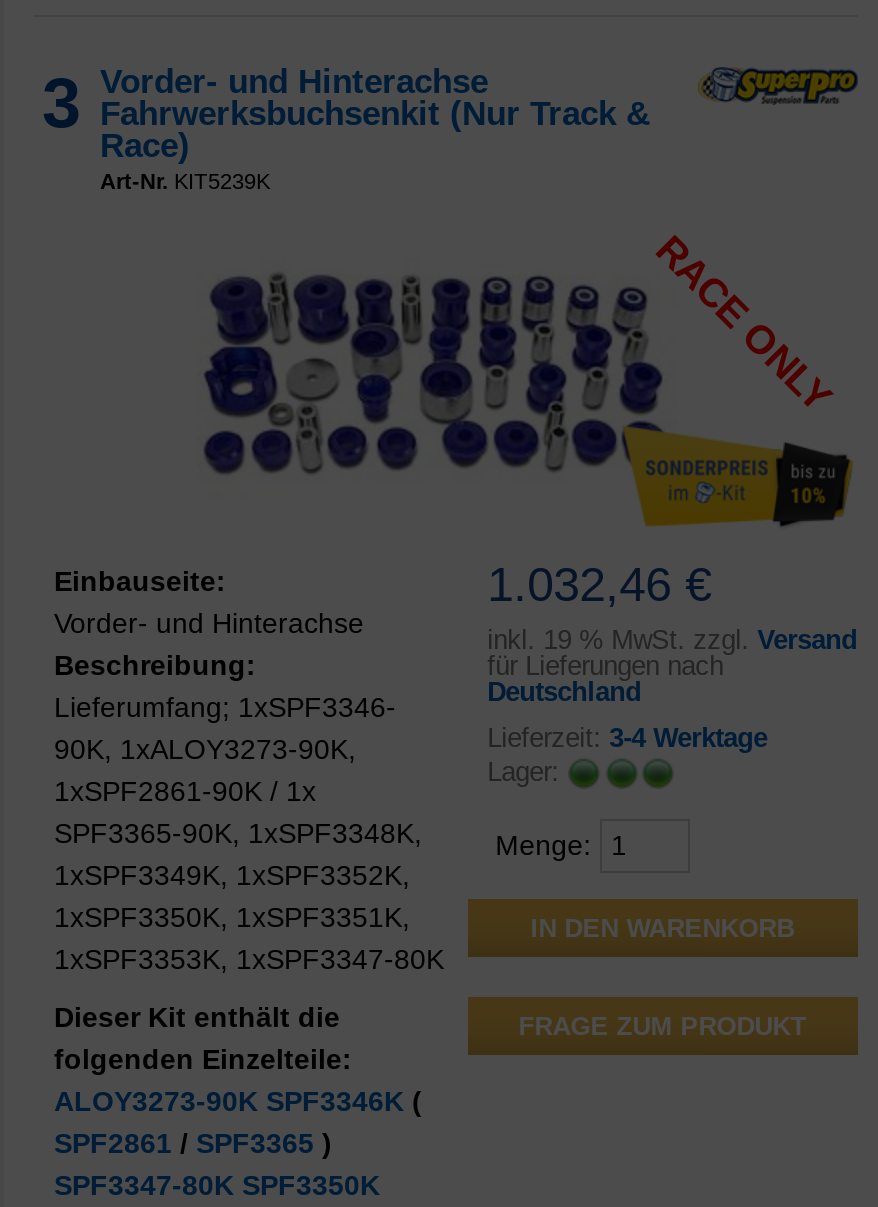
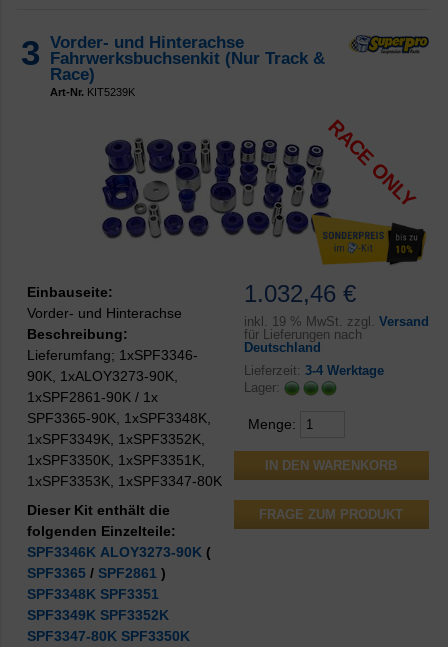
- ALOY3273-90K SPF3346K (
- SPF2861 / SPF3365 )
+ SPF3346K ALOY3273-90K (
+ SPF3365 / SPF2861 )
+ SPF3348K SPF3351
+ SPF3349K SPF3352K
